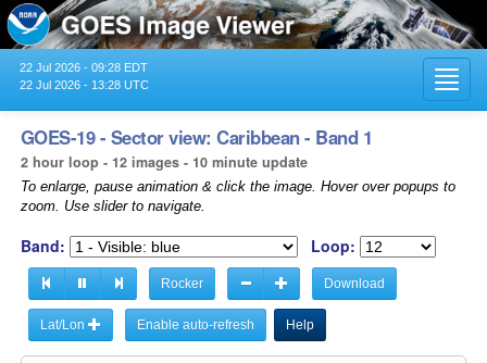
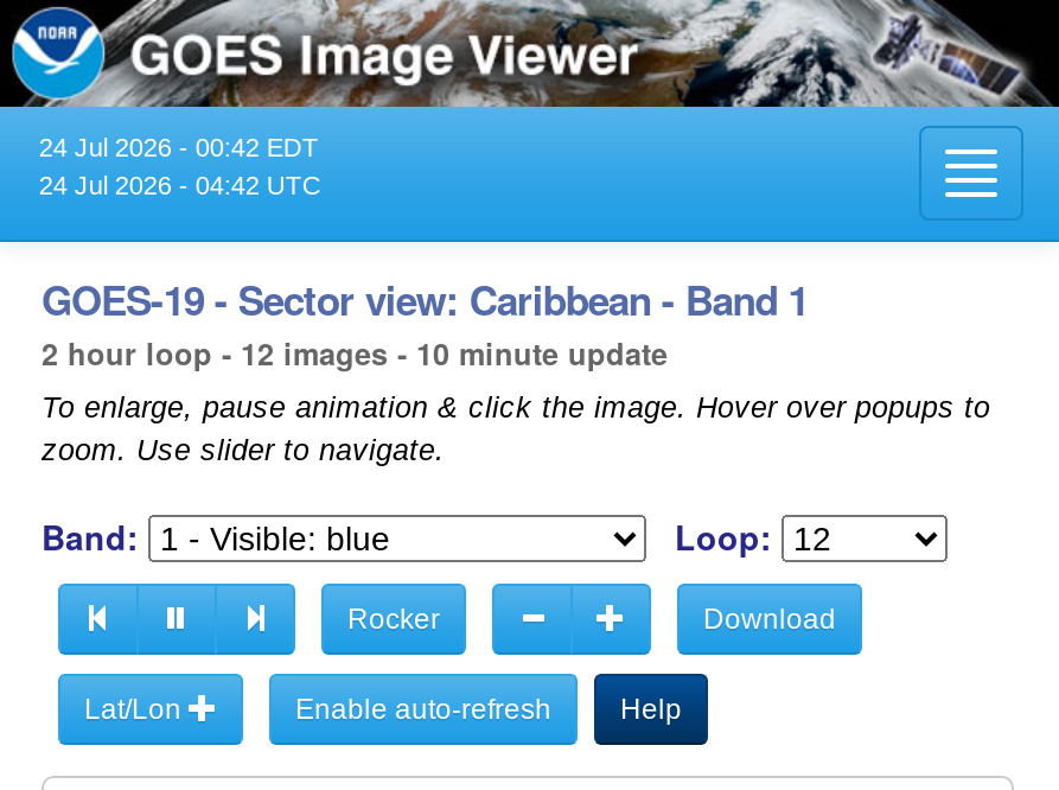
- 22 Jul 2026 - 09:28 EDT
+ 24 Jul 2026 - 00:42 EDT

- 22 Jul 2026 - 13:28 UTC
+ 24 Jul 2026 - 04:42 UTC
